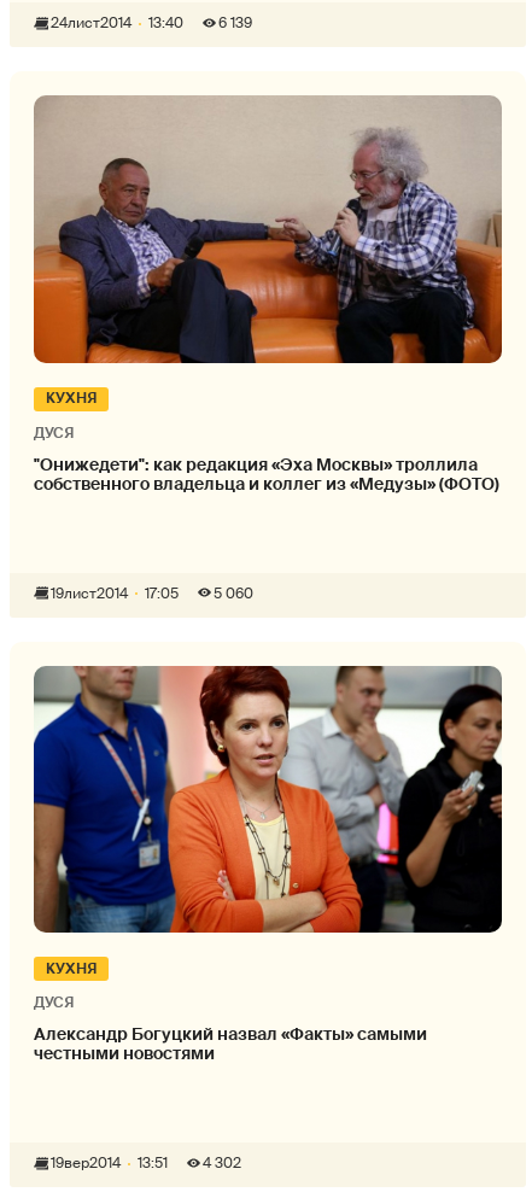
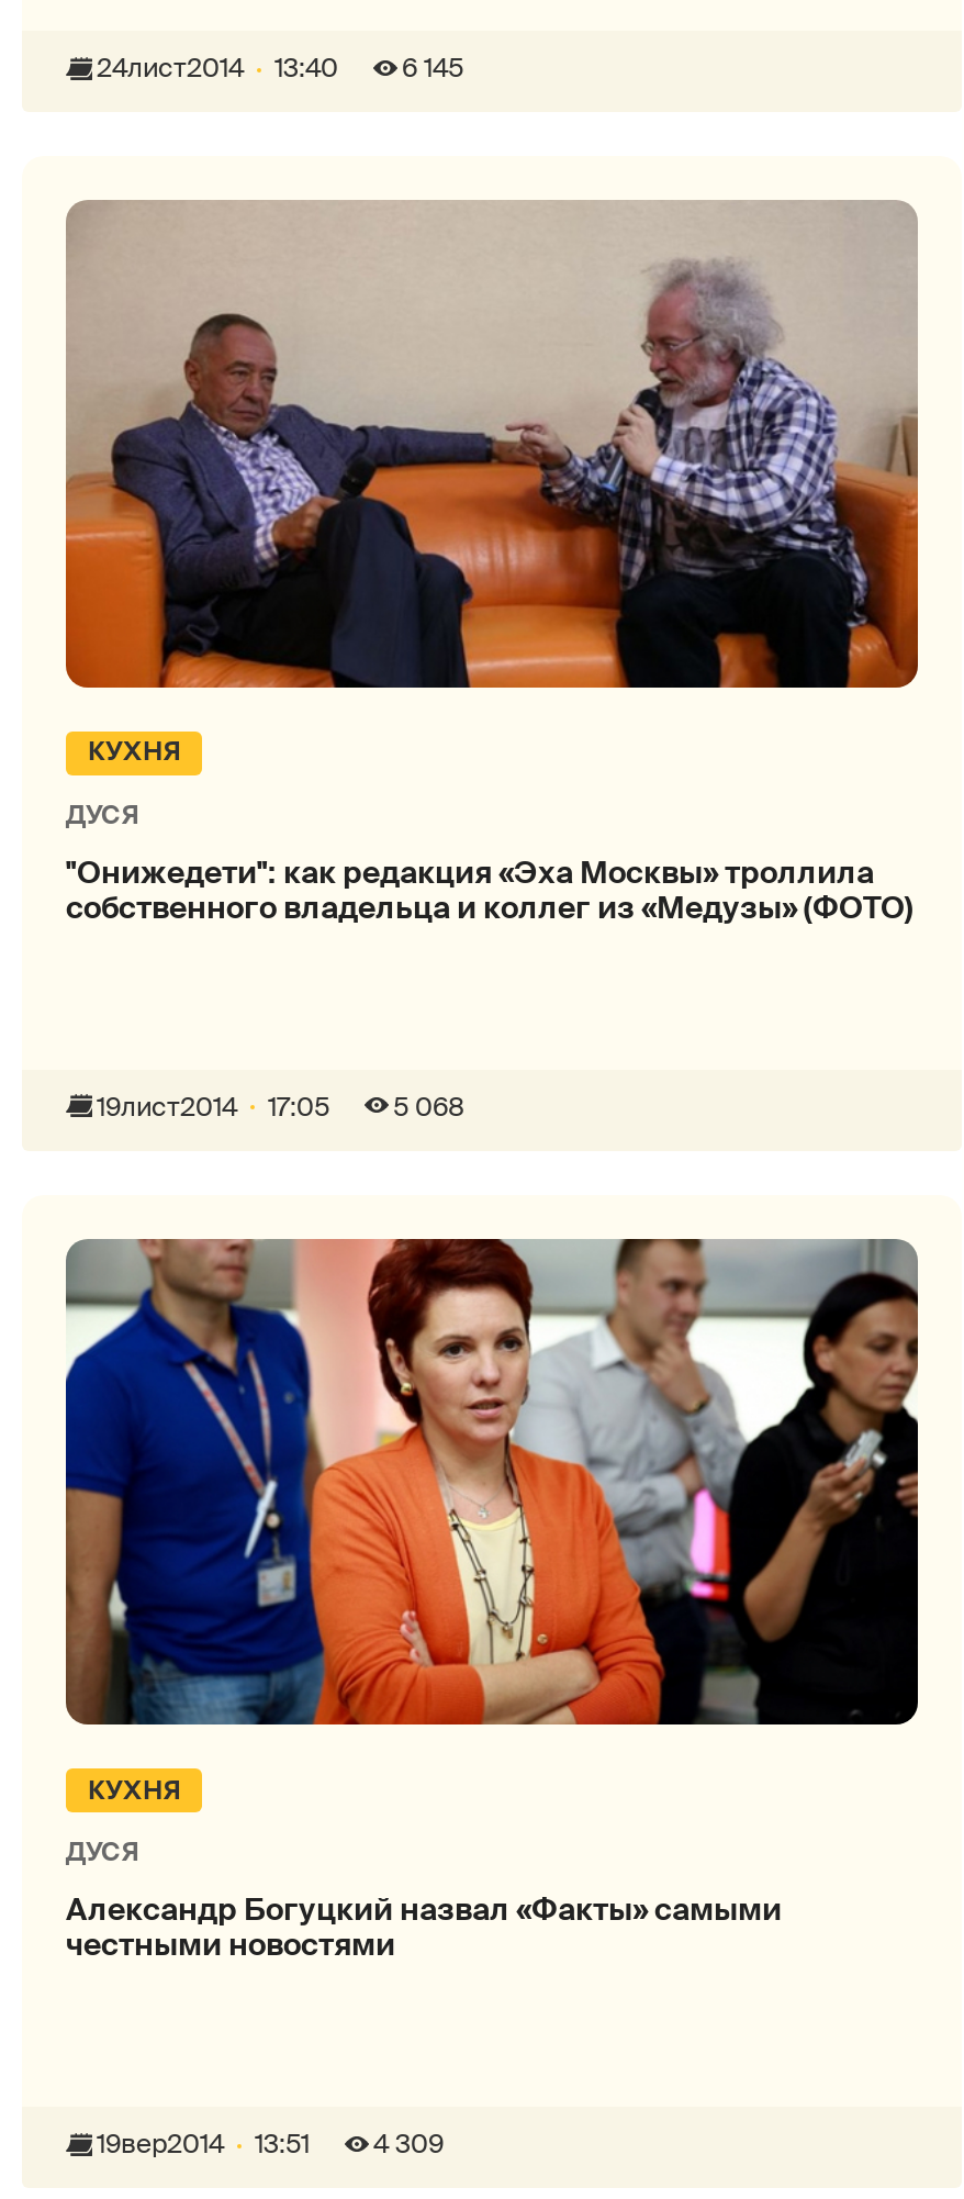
- 24лист2014 13:40 6 139
+ 24лист2014 13:40 6 145

- 5 060
+ 5 068

- 19вер2014 13:51 4 302
+ 19вер2014 13:51 4 309
